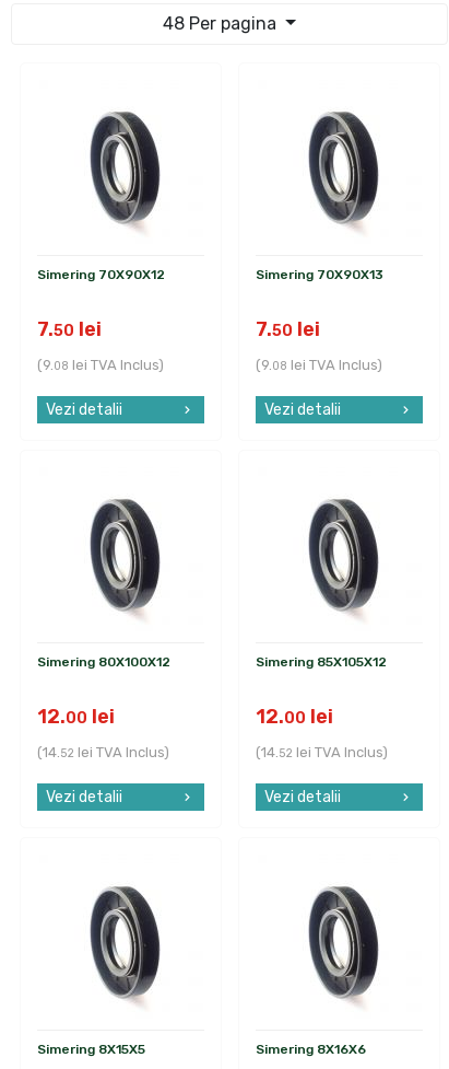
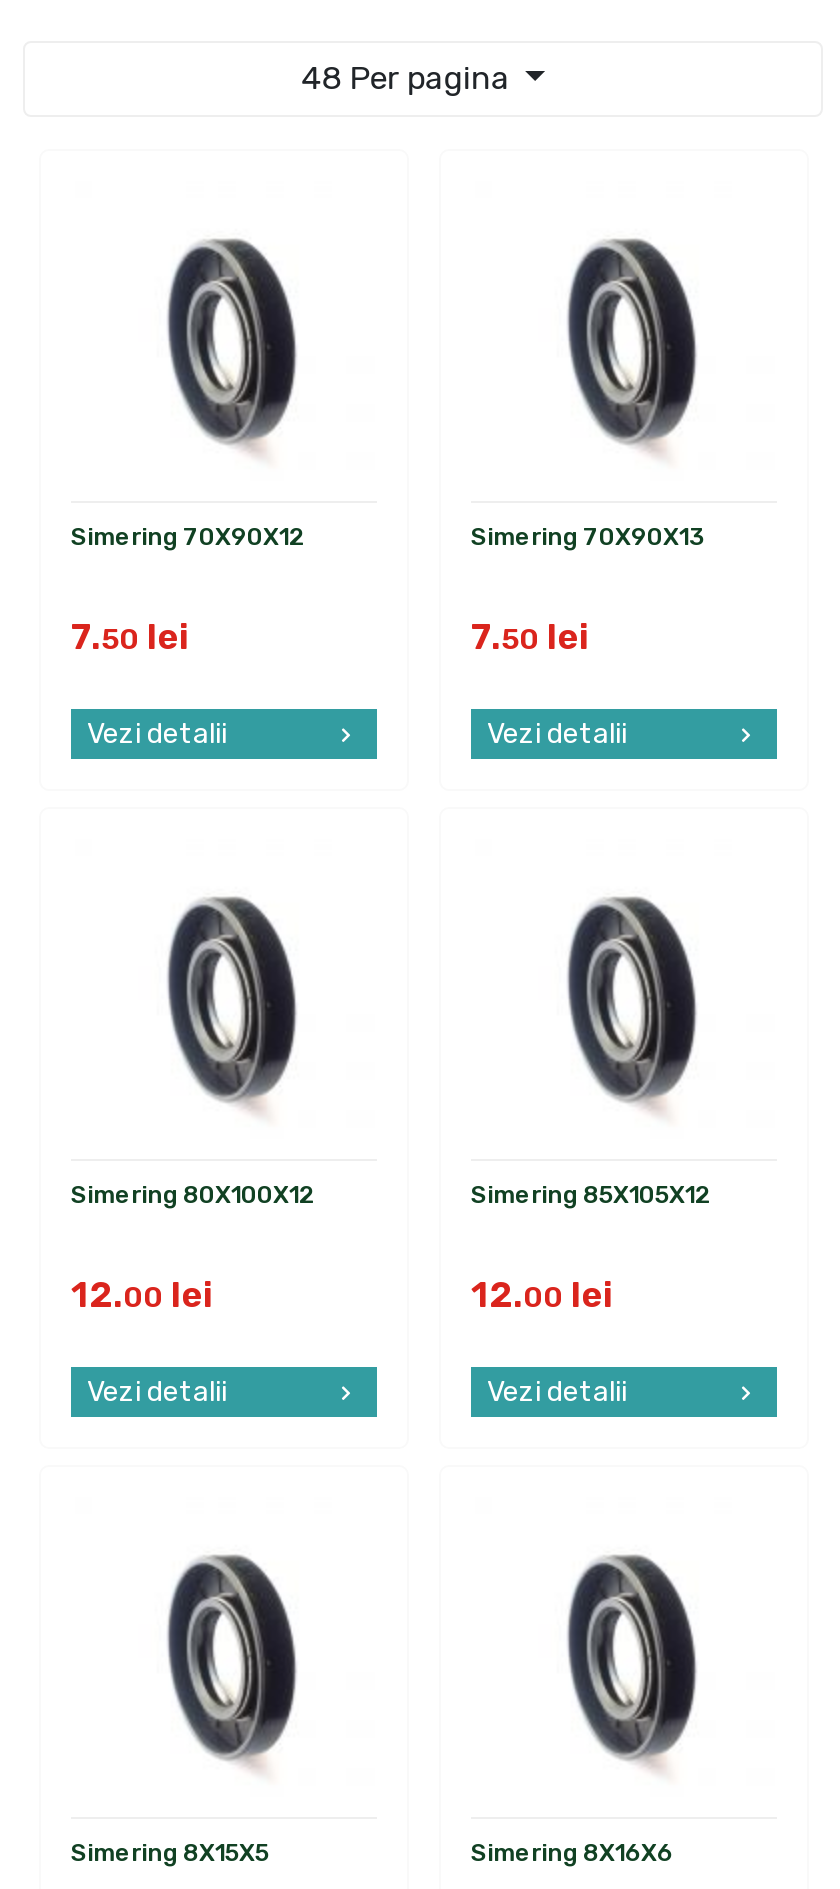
- (9.08 lei TVA Inclus)

- (9.08 lei TVA Inclus)

- (14.52 lei TVA Inclus)

- (14.52 lei TVA Inclus)
